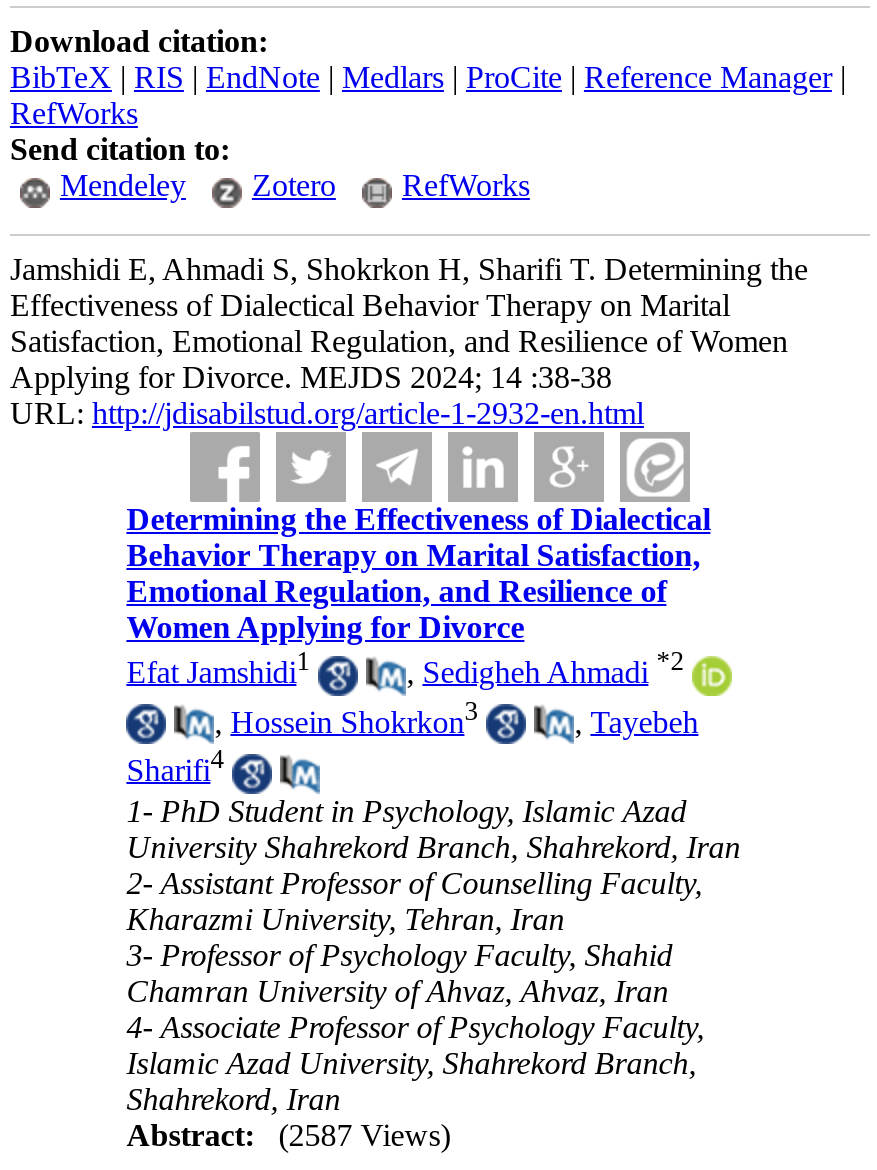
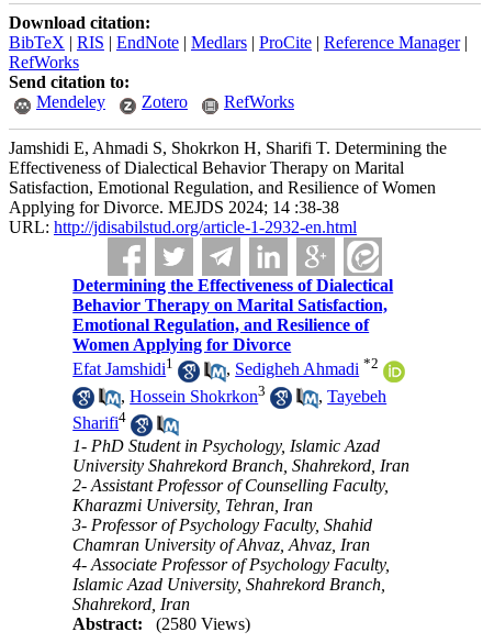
- Abstract: (2587 Views)
+ Abstract: (2580 Views)
